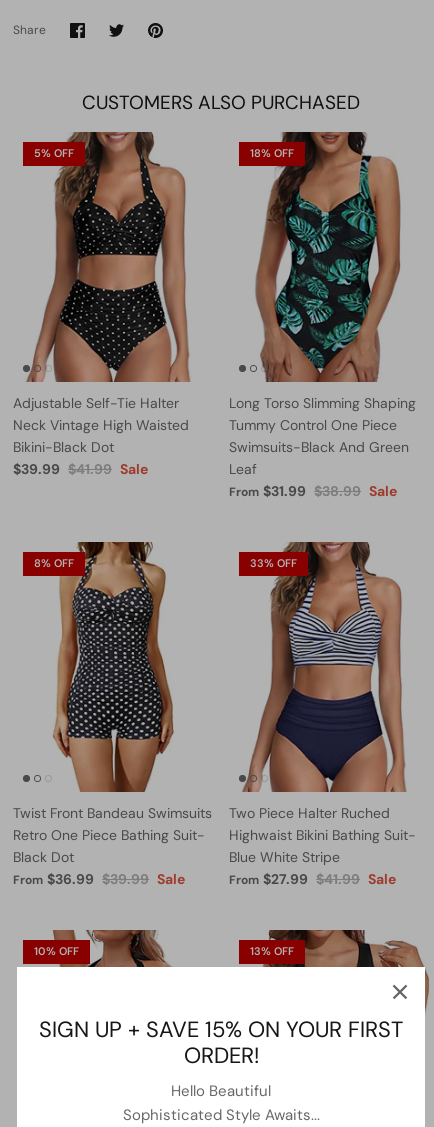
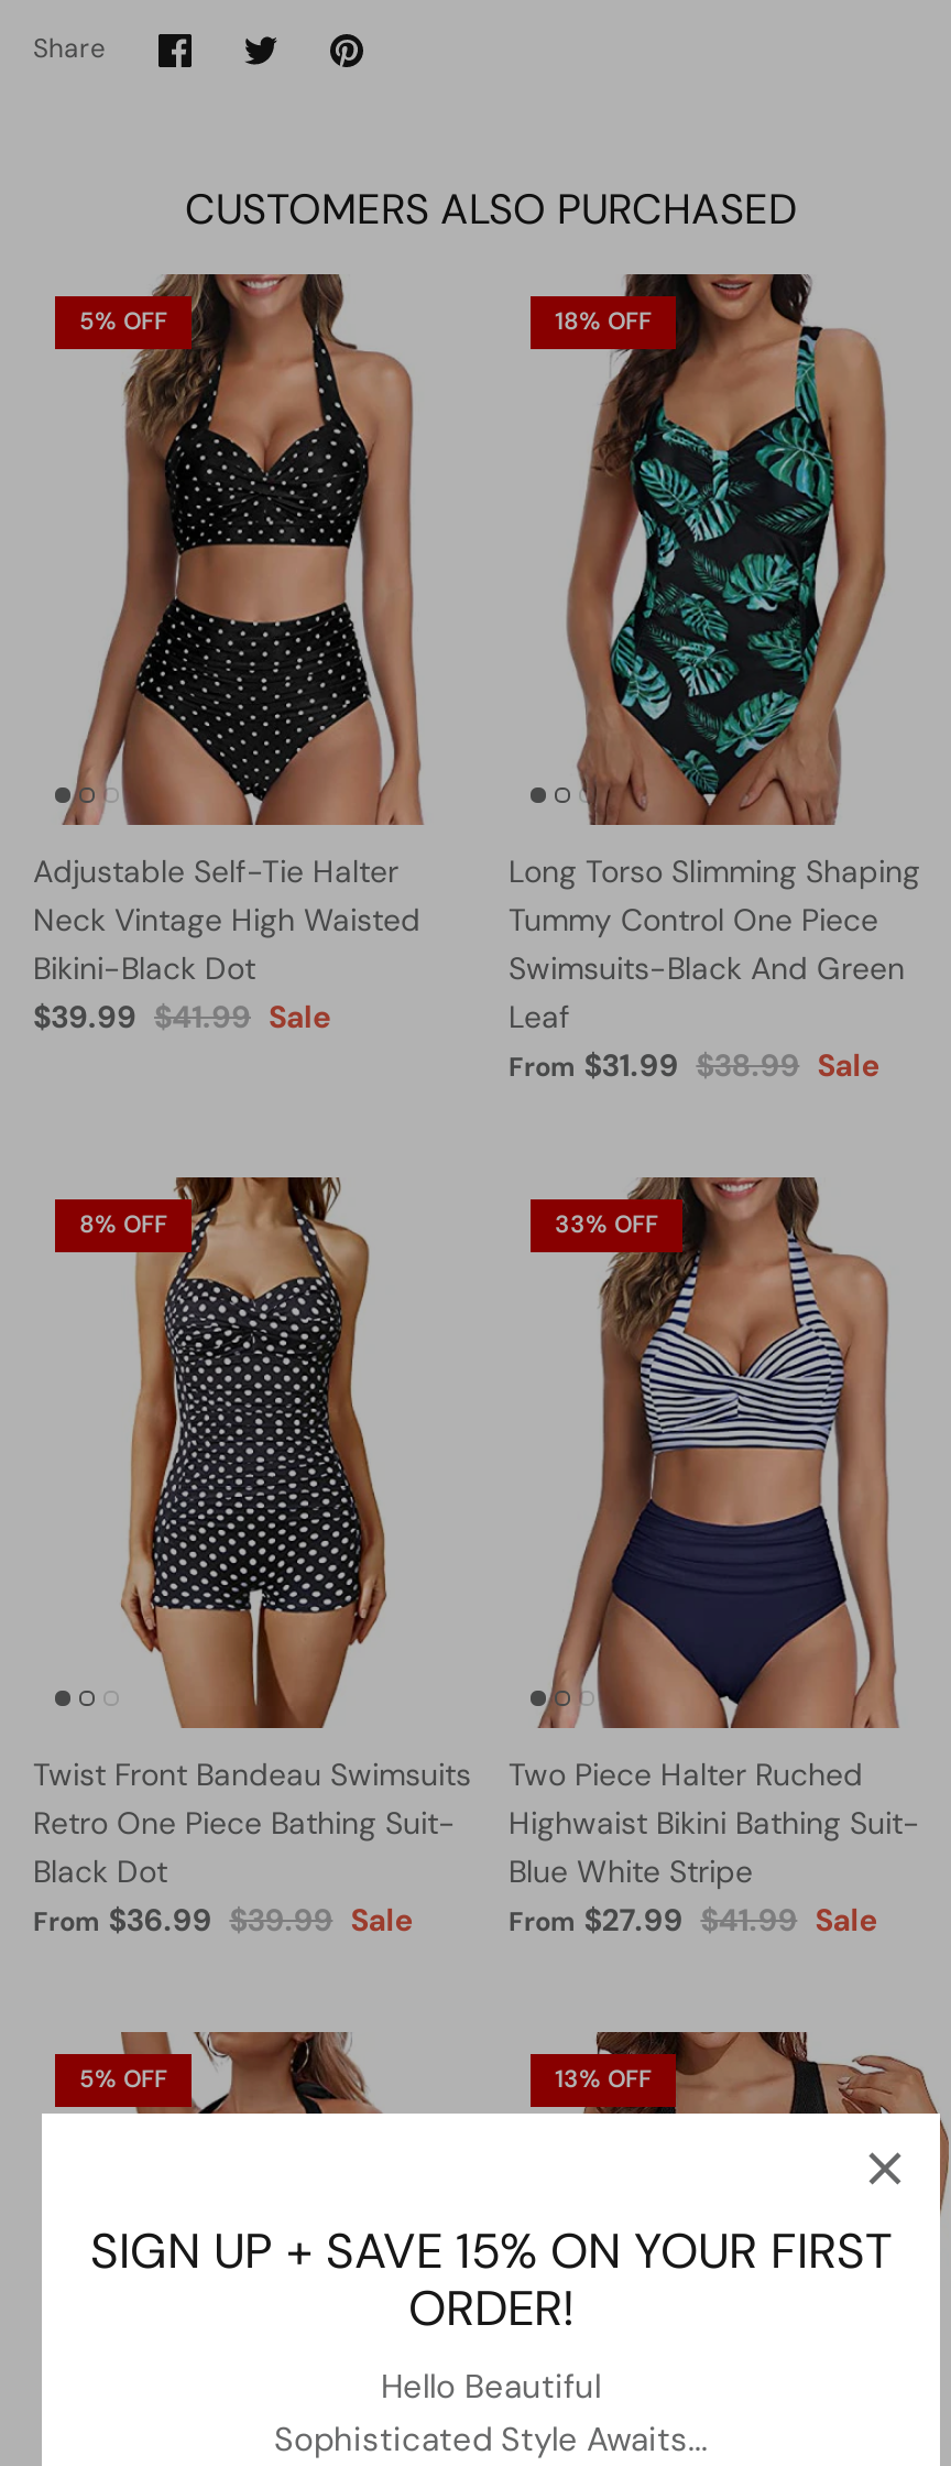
- 10% OFF
+ 5% OFF
